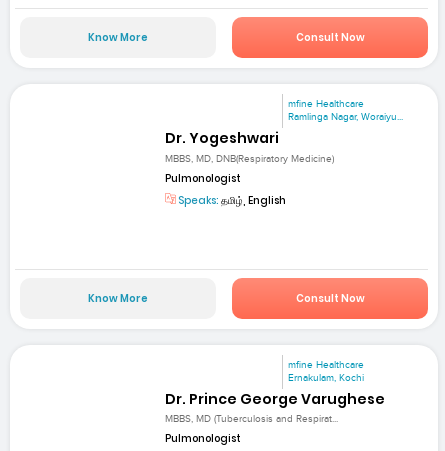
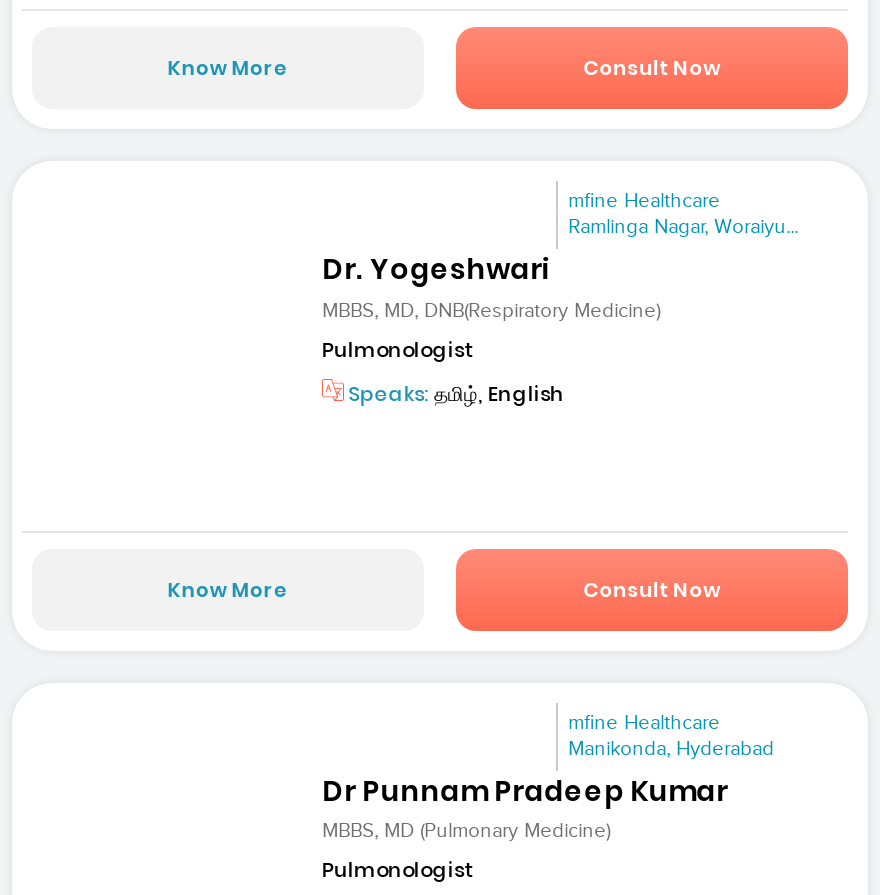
- Ernakulam, Kochi
- Dr. Prince George Varughese
- MBBS, MD (Tuberculosis and Respirat...
+ Manikonda, Hyderabad
+ Dr Punnam Pradeep Kumar
+ MBBS, MD (Pulmonary Medicine)
